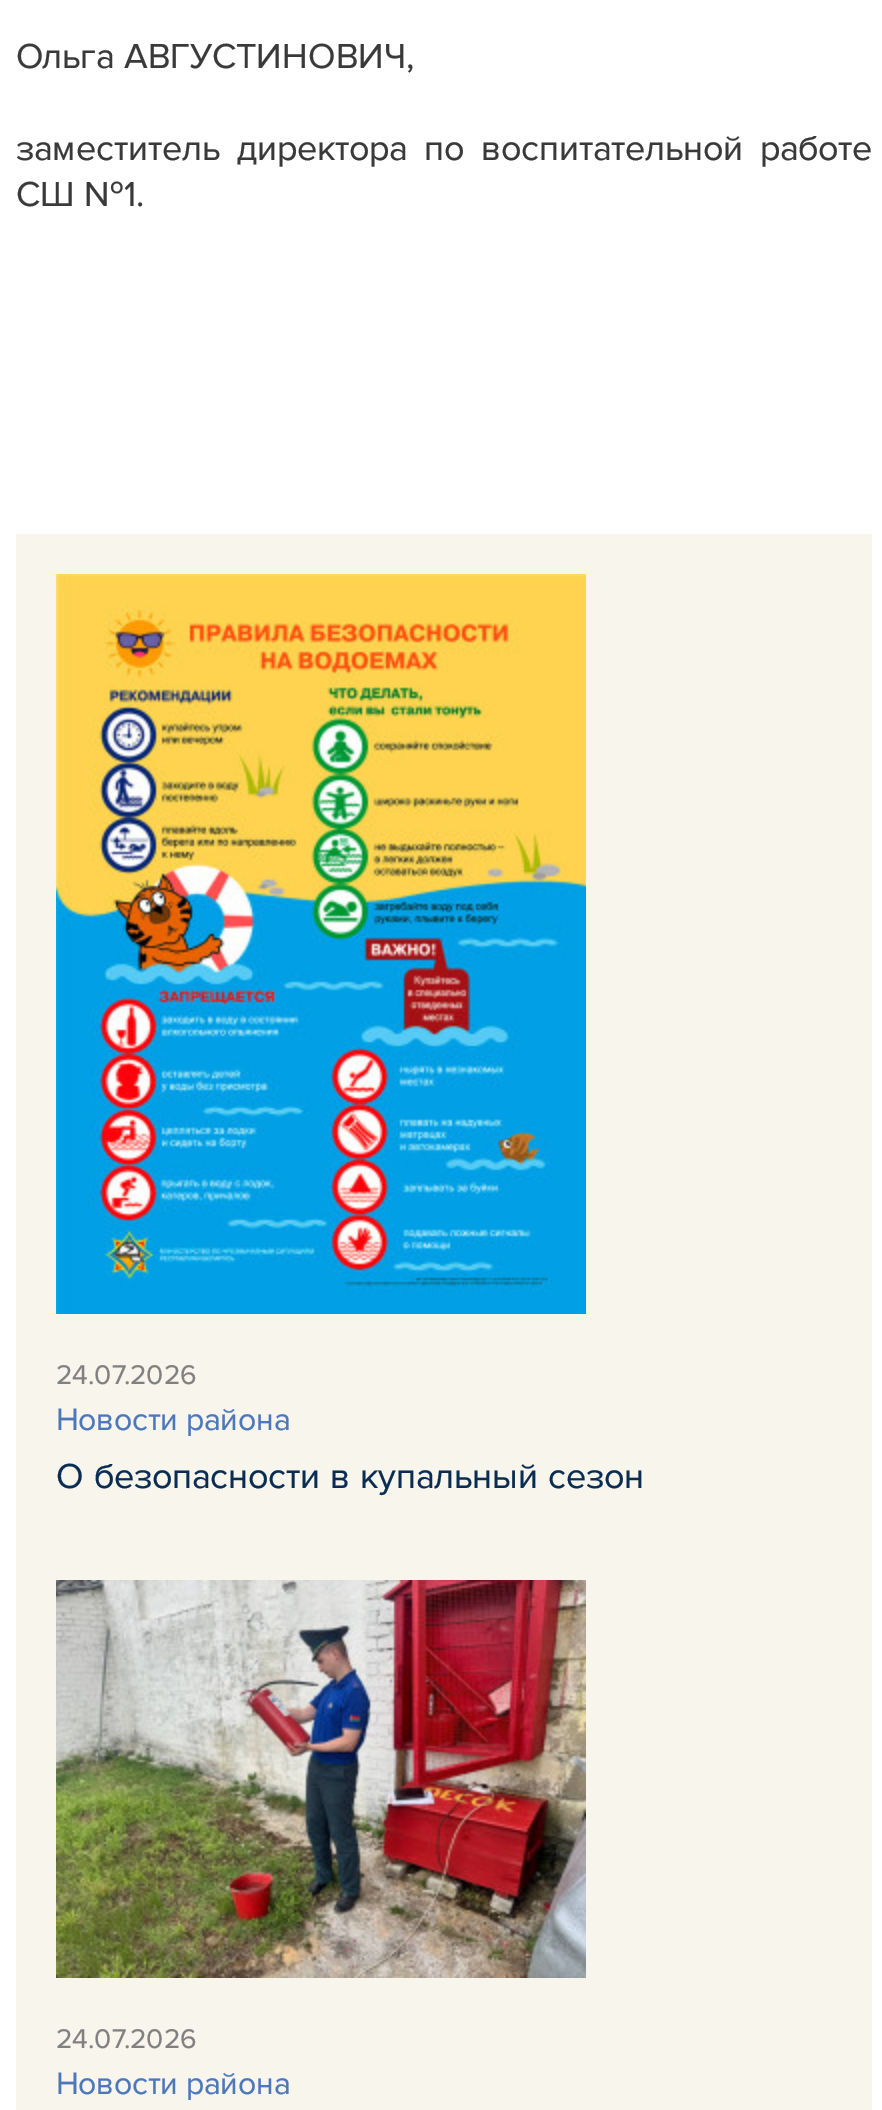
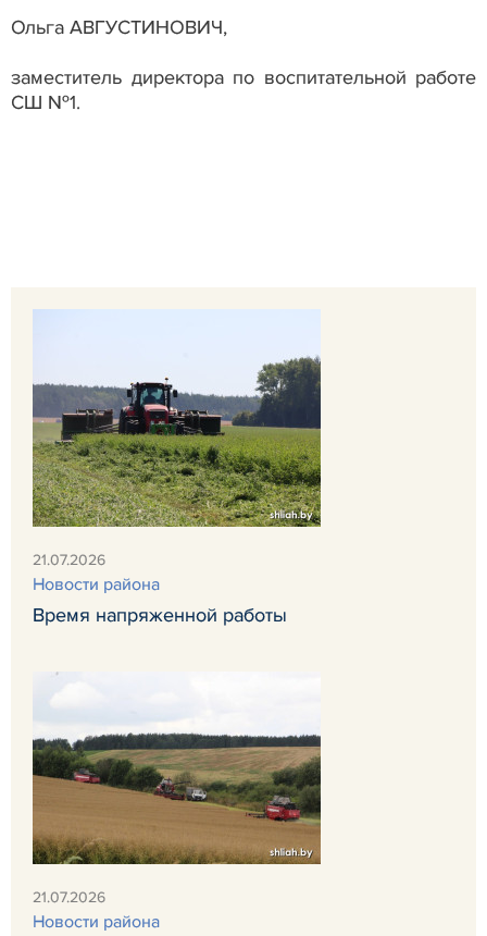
- [image]
- 24.07.2026
+ [image]
+ 21.07.2026

- О безопасности в купальный сезон
+ Время напряженной работы

- [image]
- 24.07.2026
+ [image]
+ 21.07.2026
